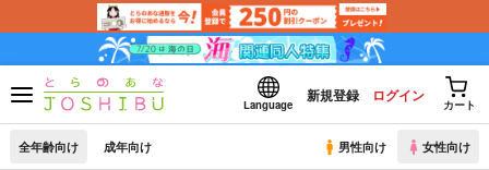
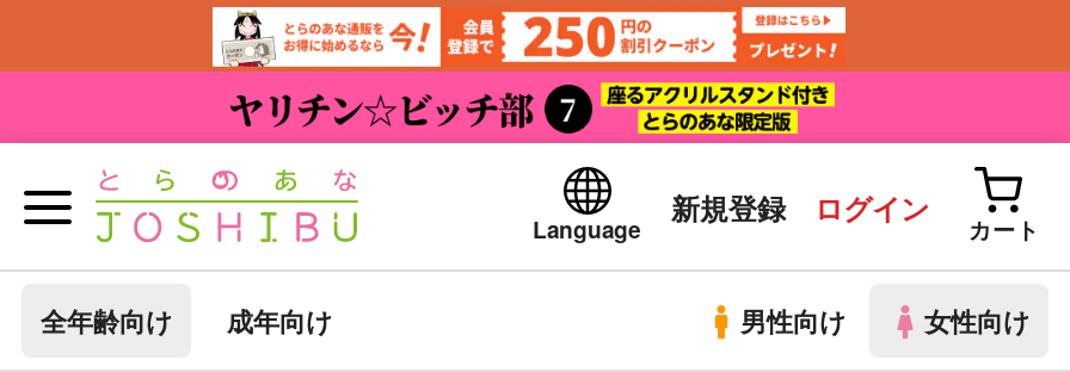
- [image]
+ [image]
